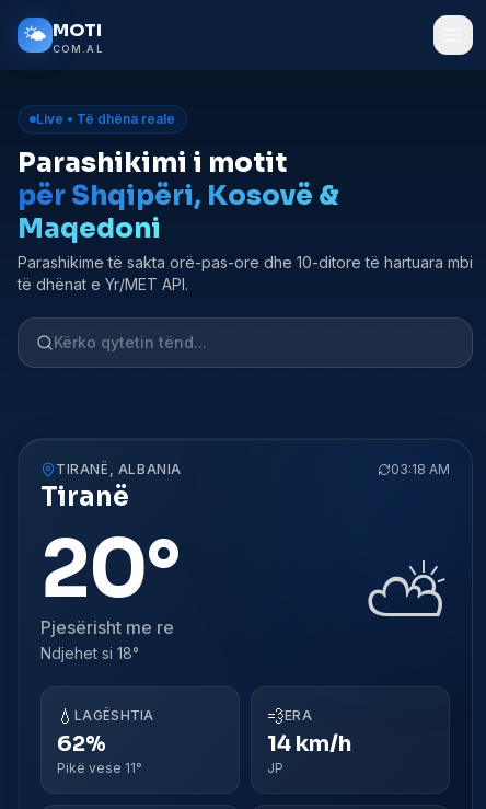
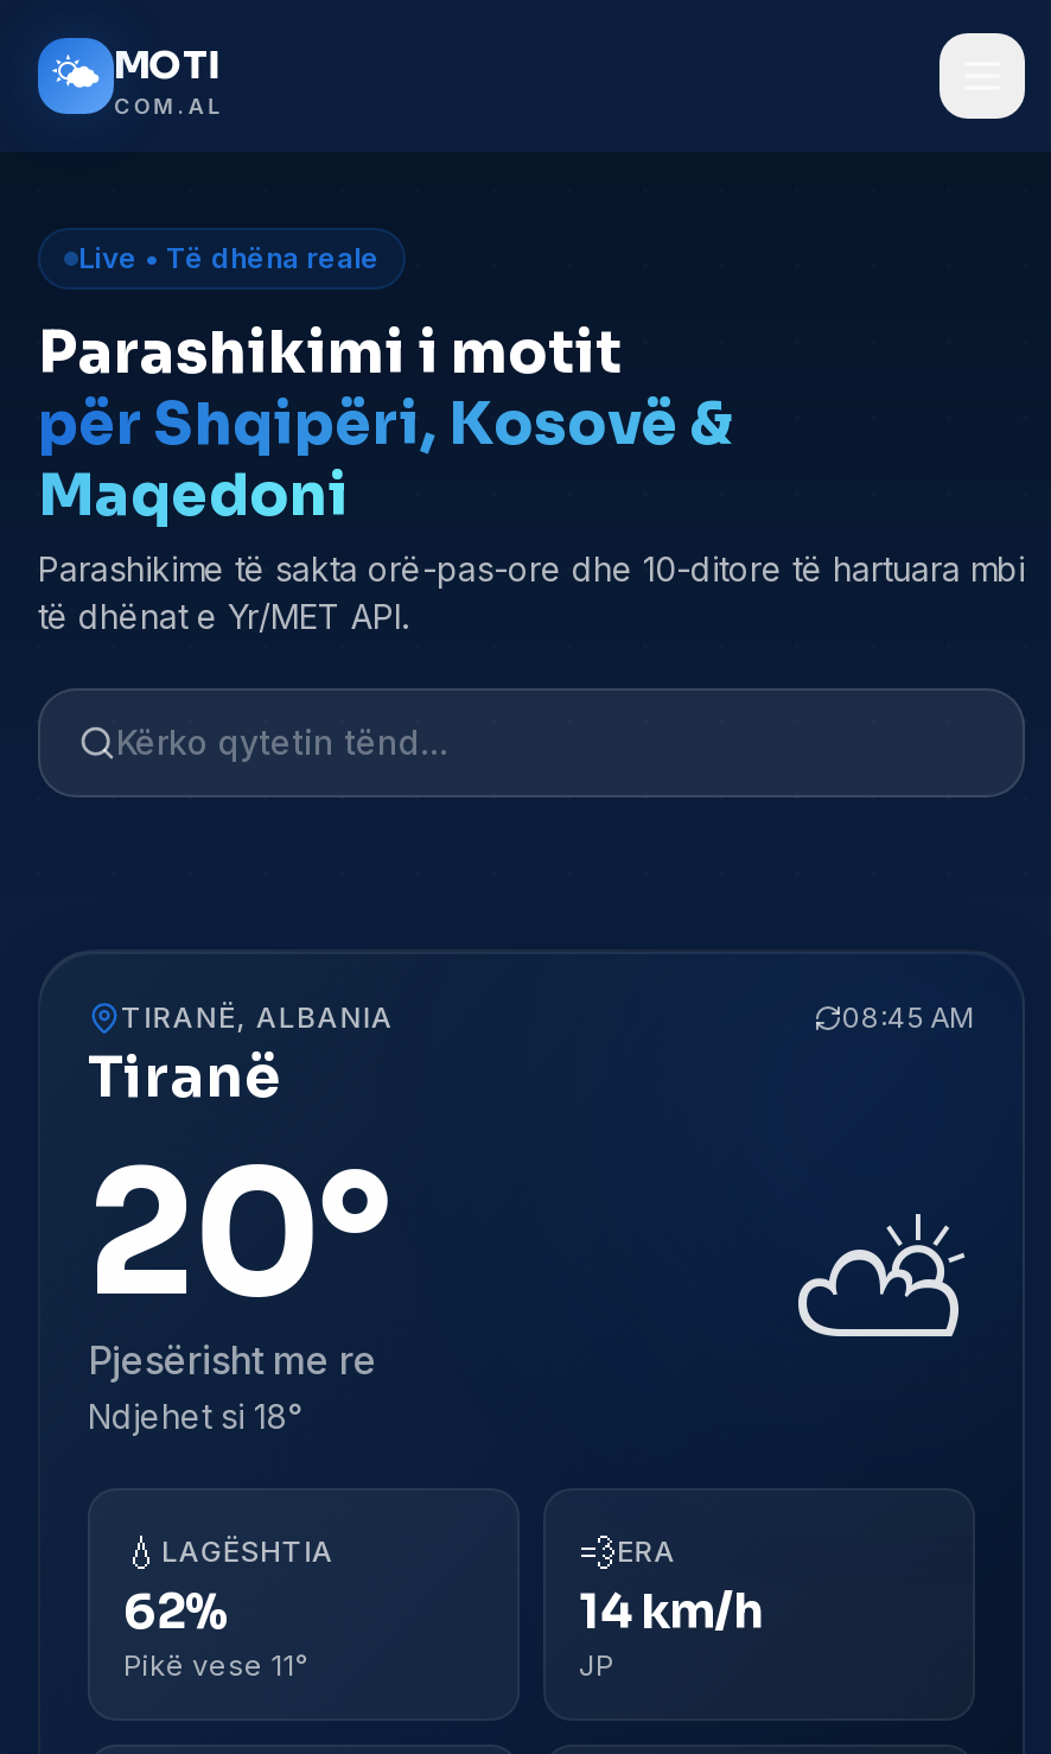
- 03:18 AM
+ 08:45 AM
